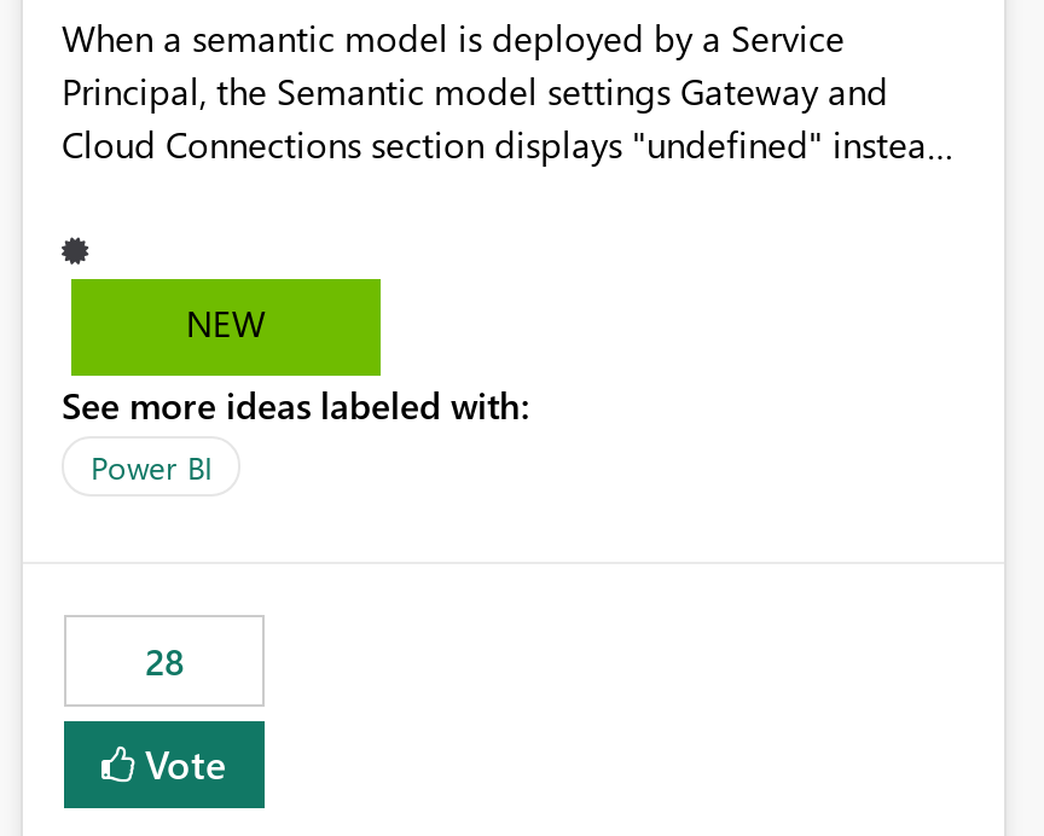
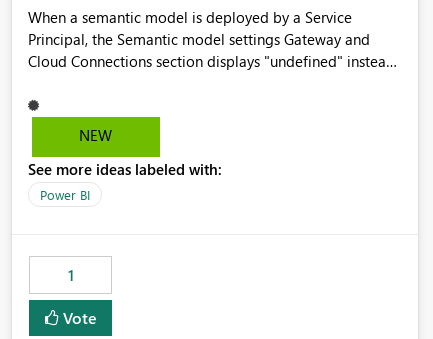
- 28
+ 1
